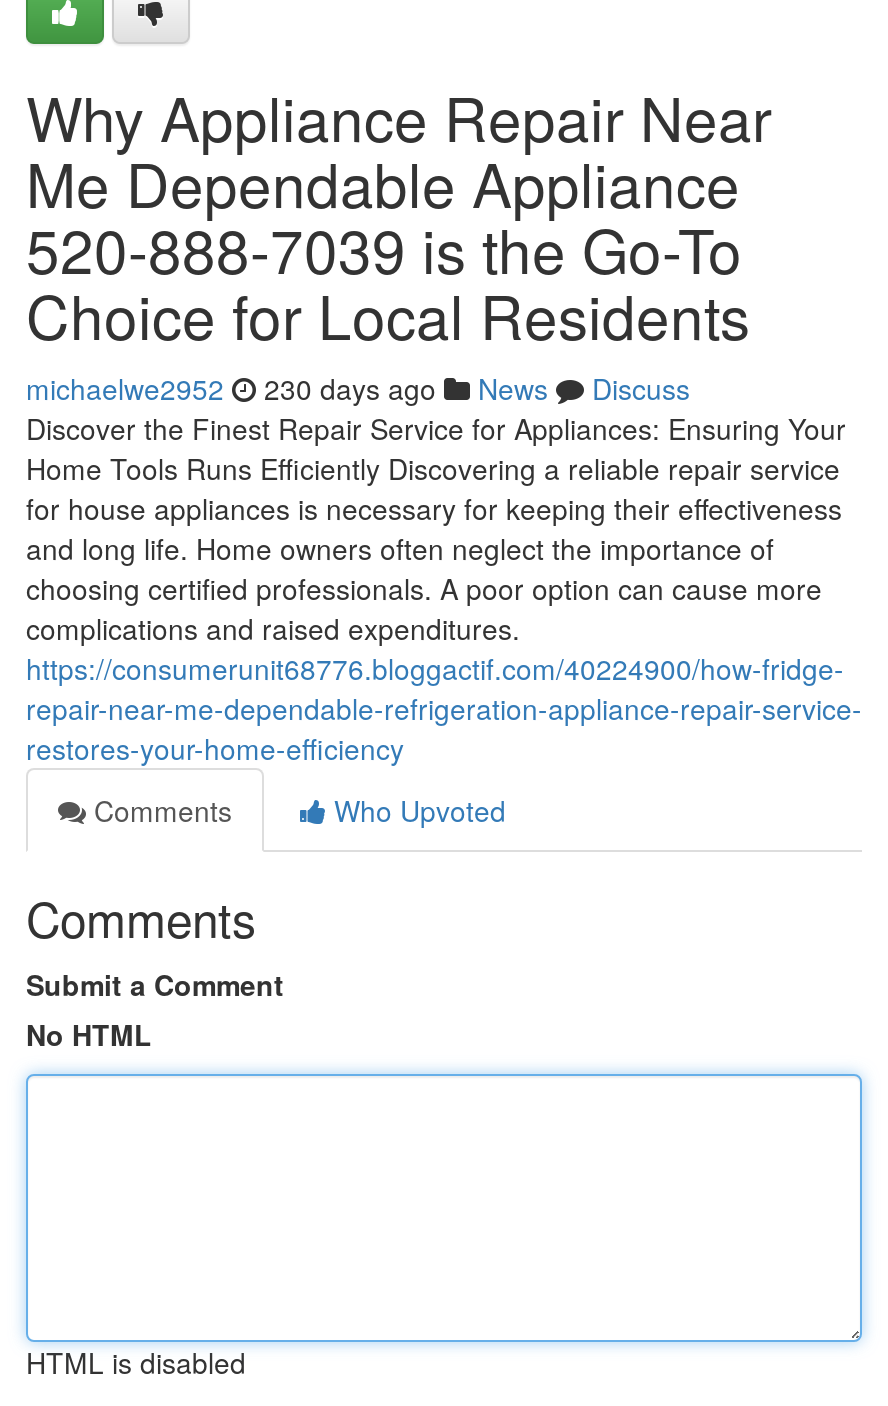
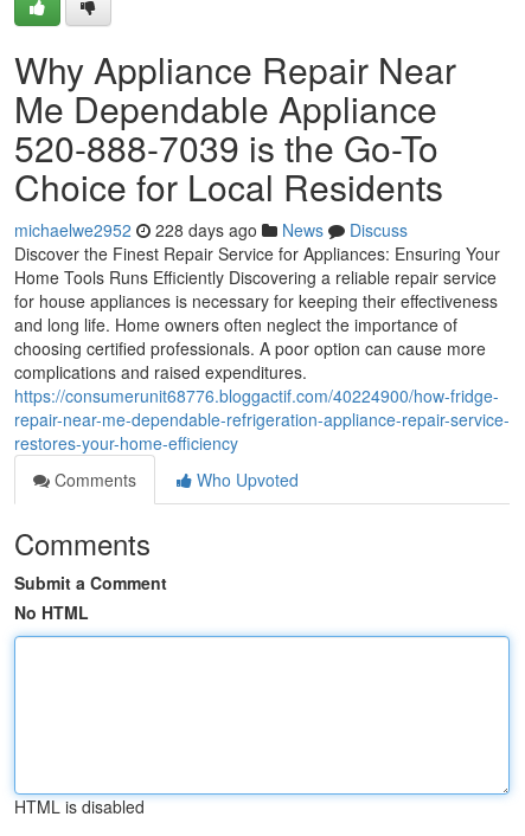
- michaelwe2952 230 days ago News Discuss
+ michaelwe2952 228 days ago News Discuss
